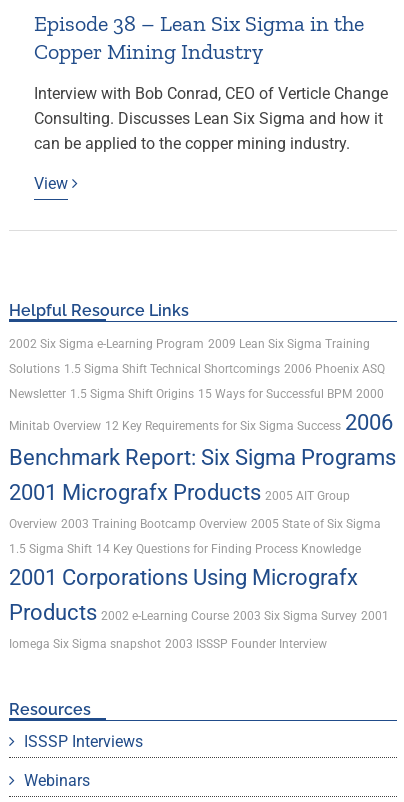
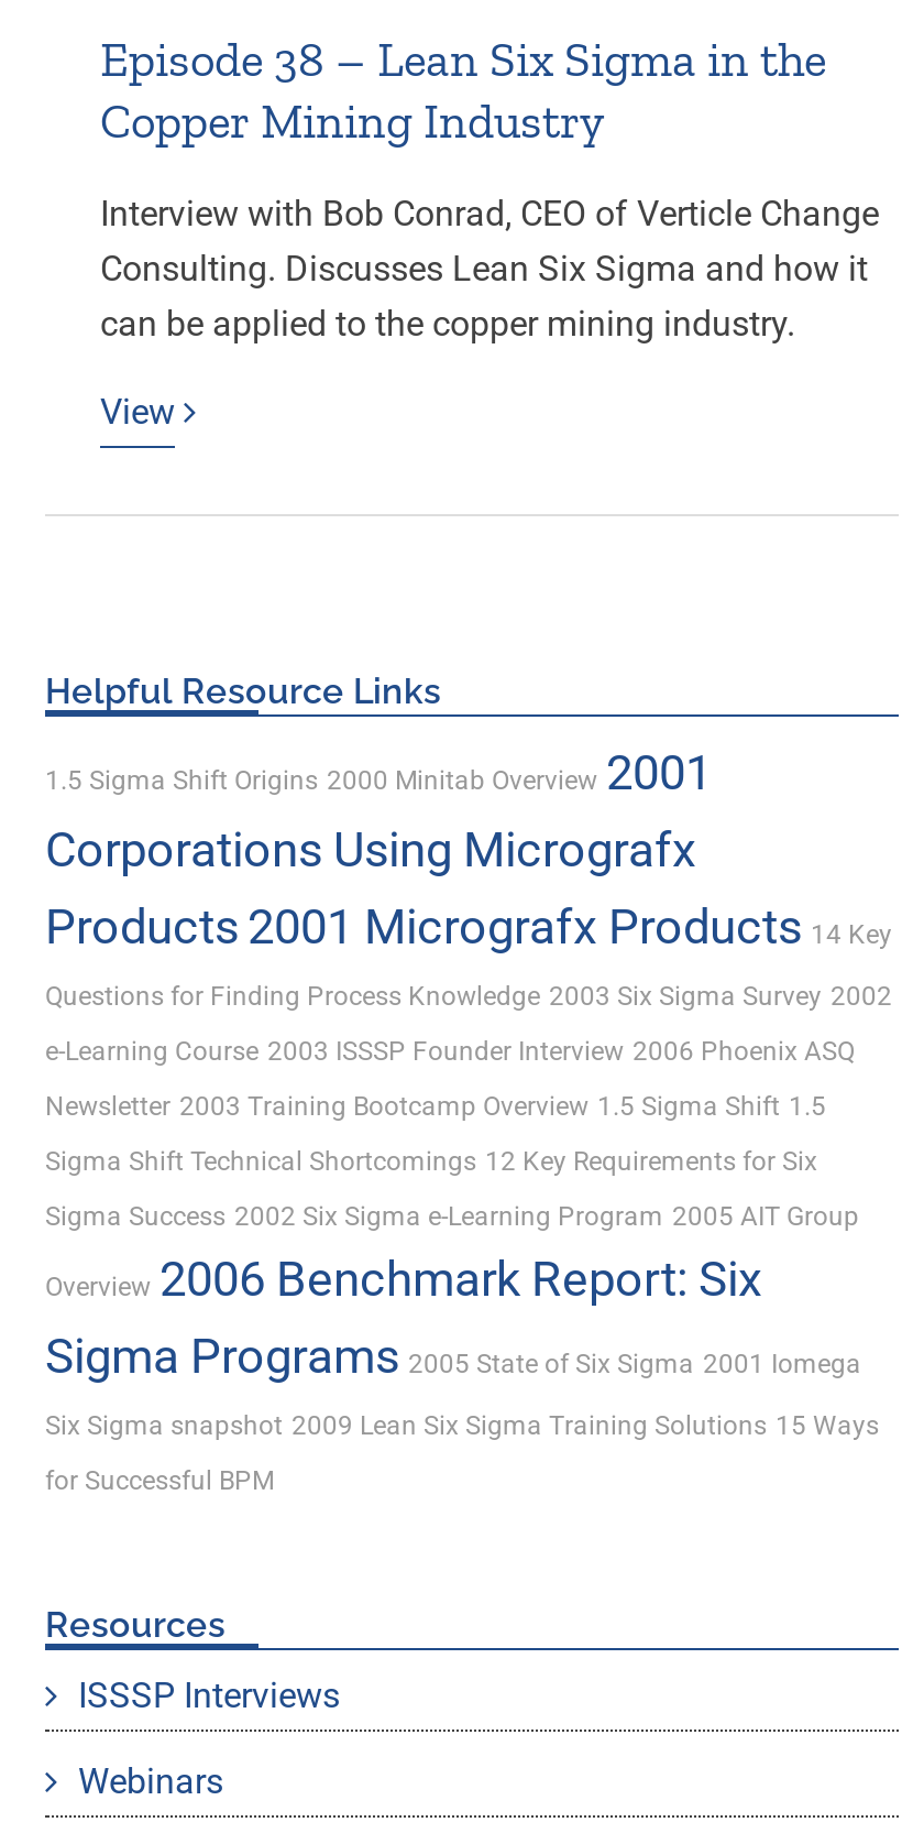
- 2002 Six Sigma e-Learning Program 2009 Lean Six Sigma Training
- Solutions 1.5 Sigma Shift Technical Shortcomings 2006 Phoenix ASQ
- Newsletter 1.5 Sigma Shift Origins 15 Ways for Successful BPM 2000
- Minitab Overview 12 Key Requirements for Six Sigma Success 2006
- Benchmark Report: Six Sigma Programs
- 2001 Micrografx Products 2005 AIT Group
- Overview 2003 Training Bootcamp Overview 2005 State of Six Sigma
- 1.5 Sigma Shift 14 Key Questions for Finding Process Knowledge
- 2001 Corporations Using Micrografx
- Products 2002 e-Learning Course 2003 Six Sigma Survey 2001
- Iomega Six Sigma snapshot 2003 ISSSP Founder Interview
+ 1.5 Sigma Shift Origins 2000 Minitab Overview 2001
+ Corporations Using Micrografx
+ Products 2001 Micrografx Products 14 Key
+ Questions for Finding Process Knowledge 2003 Six Sigma Survey 2002
+ e-Learning Course 2003 ISSSP Founder Interview 2006 Phoenix ASQ
+ Newsletter 2003 Training Bootcamp Overview 1.5 Sigma Shift 1.5
+ Sigma Shift Technical Shortcomings 12 Key Requirements for Six
+ Sigma Success 2002 Six Sigma e-Learning Program 2005 AIT Group
+ Overview 2006 Benchmark Report: Six
+ Sigma Programs 2005 State of Six Sigma 2001 Iomega
+ Six Sigma snapshot 2009 Lean Six Sigma Training Solutions 15 Ways
+ for Successful BPM
